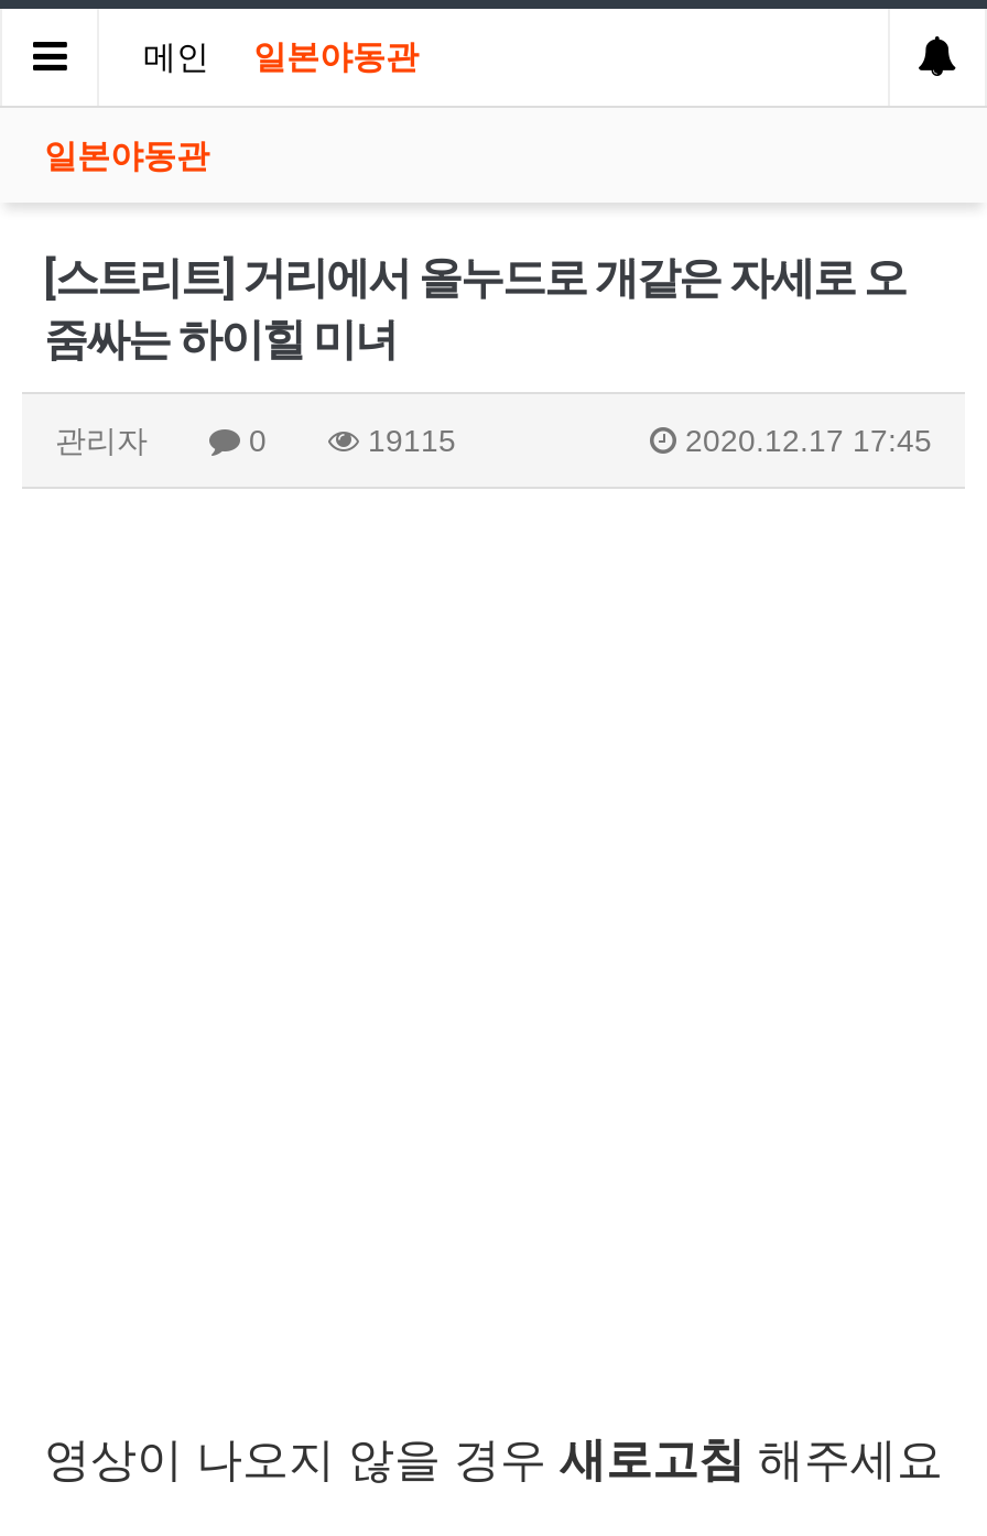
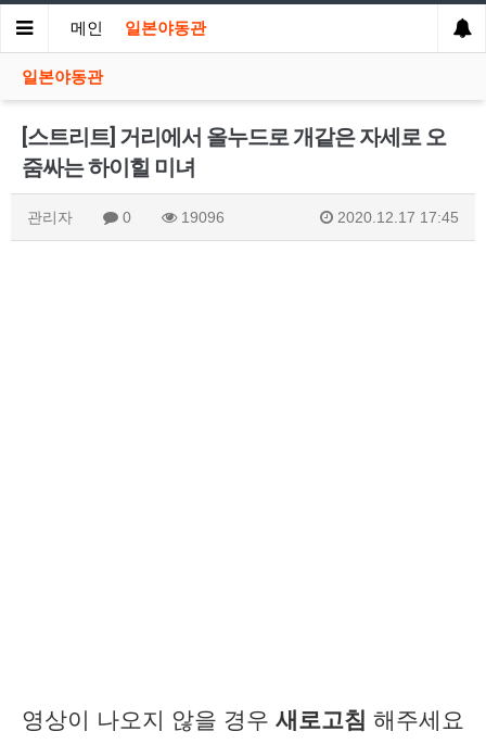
- 19115
+ 19096
